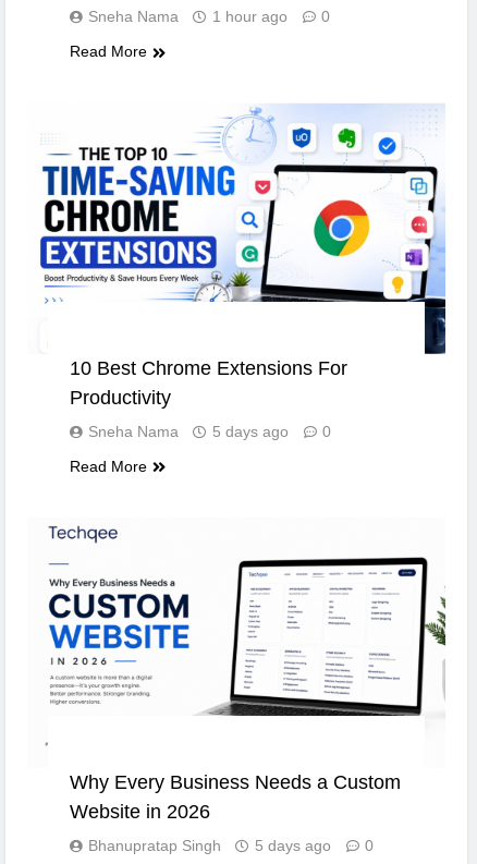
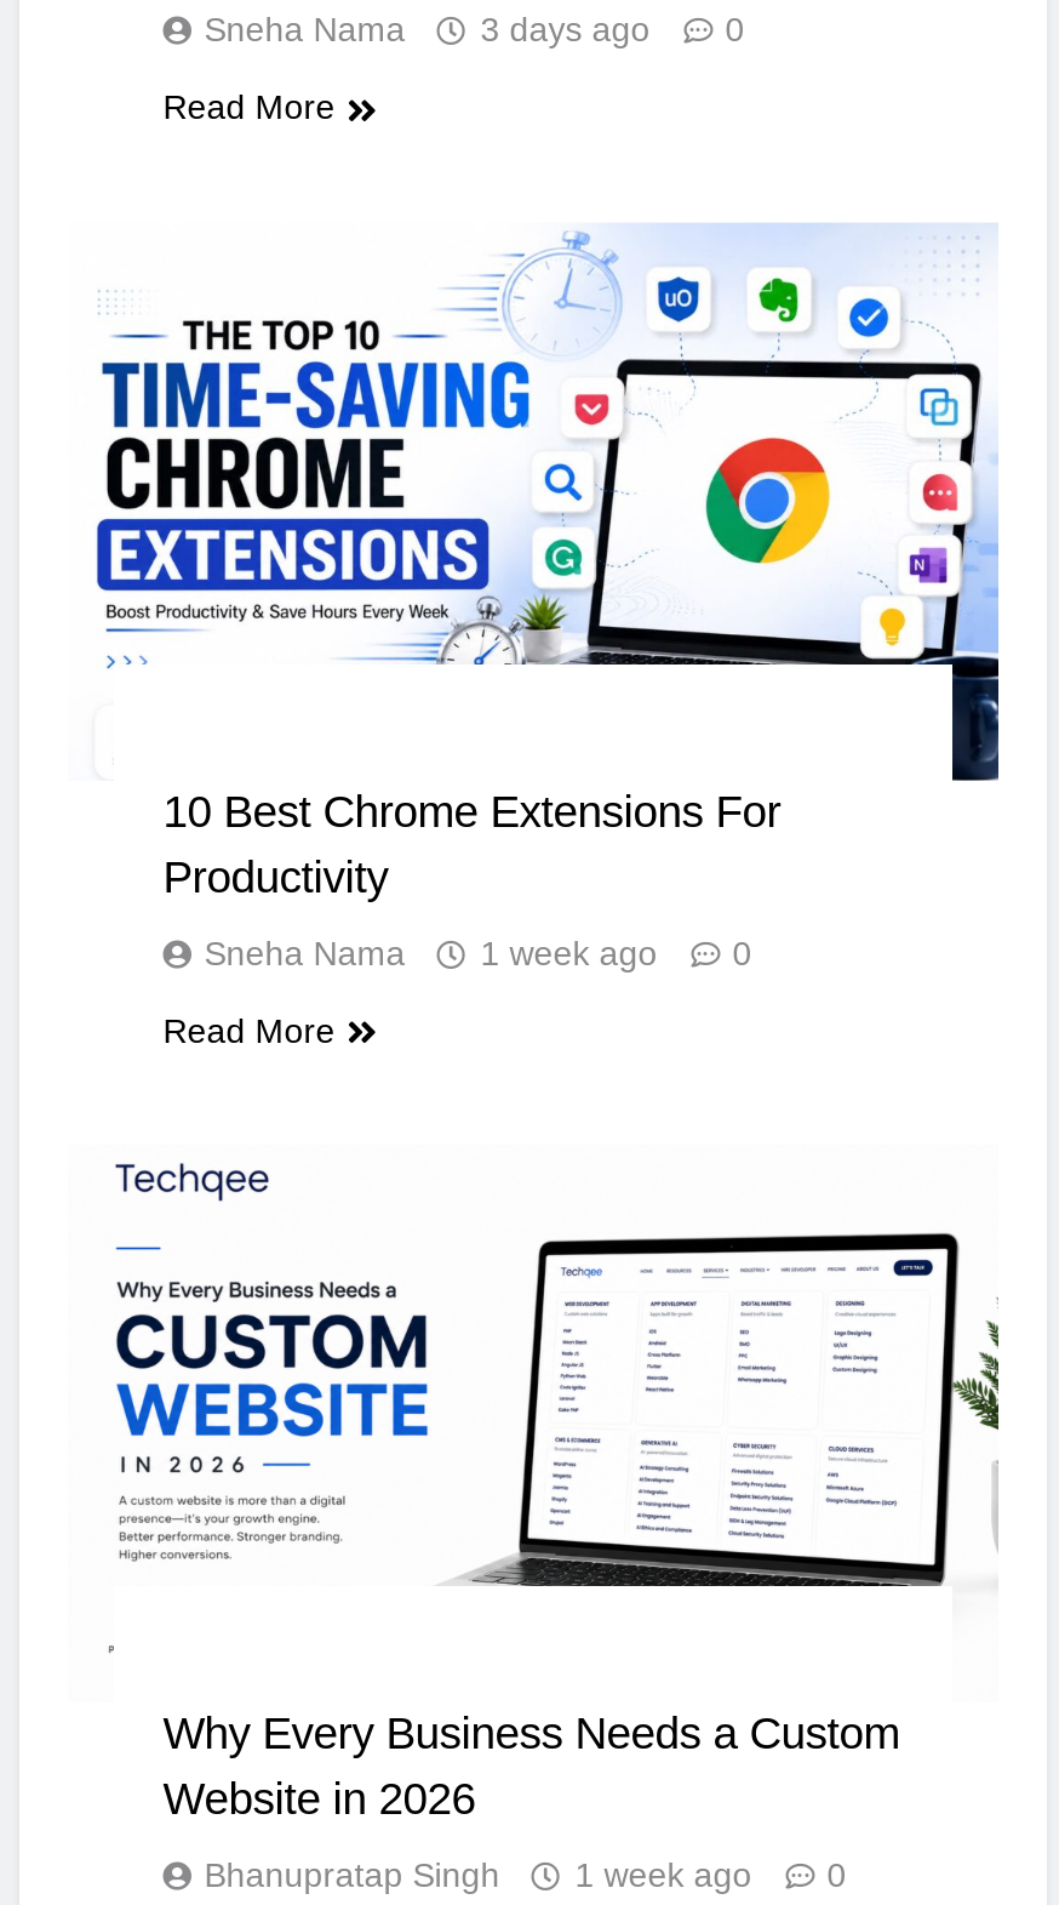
- Sneha Nama 1 hour ago 0
+ Sneha Nama 3 days ago 0

- Sneha Nama 5 days ago 0
+ Sneha Nama 1 week ago 0

- Bhanupratap Singh 5 days ago 0
+ Bhanupratap Singh 1 week ago 0
